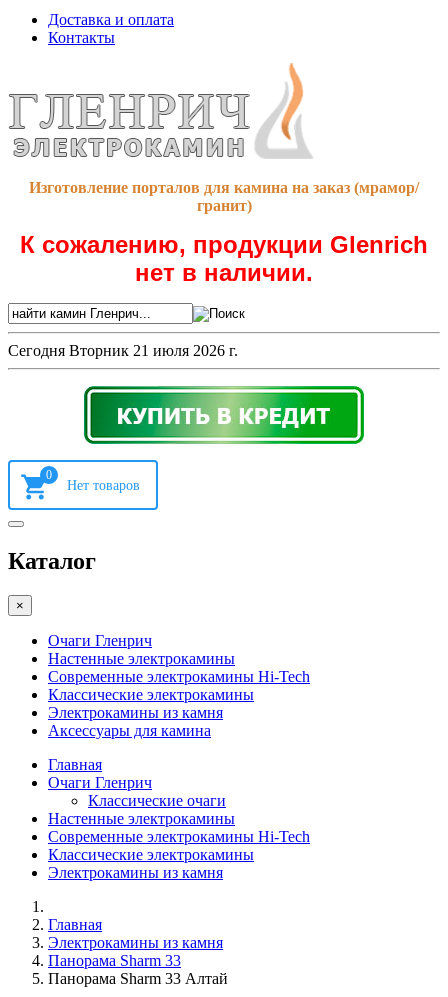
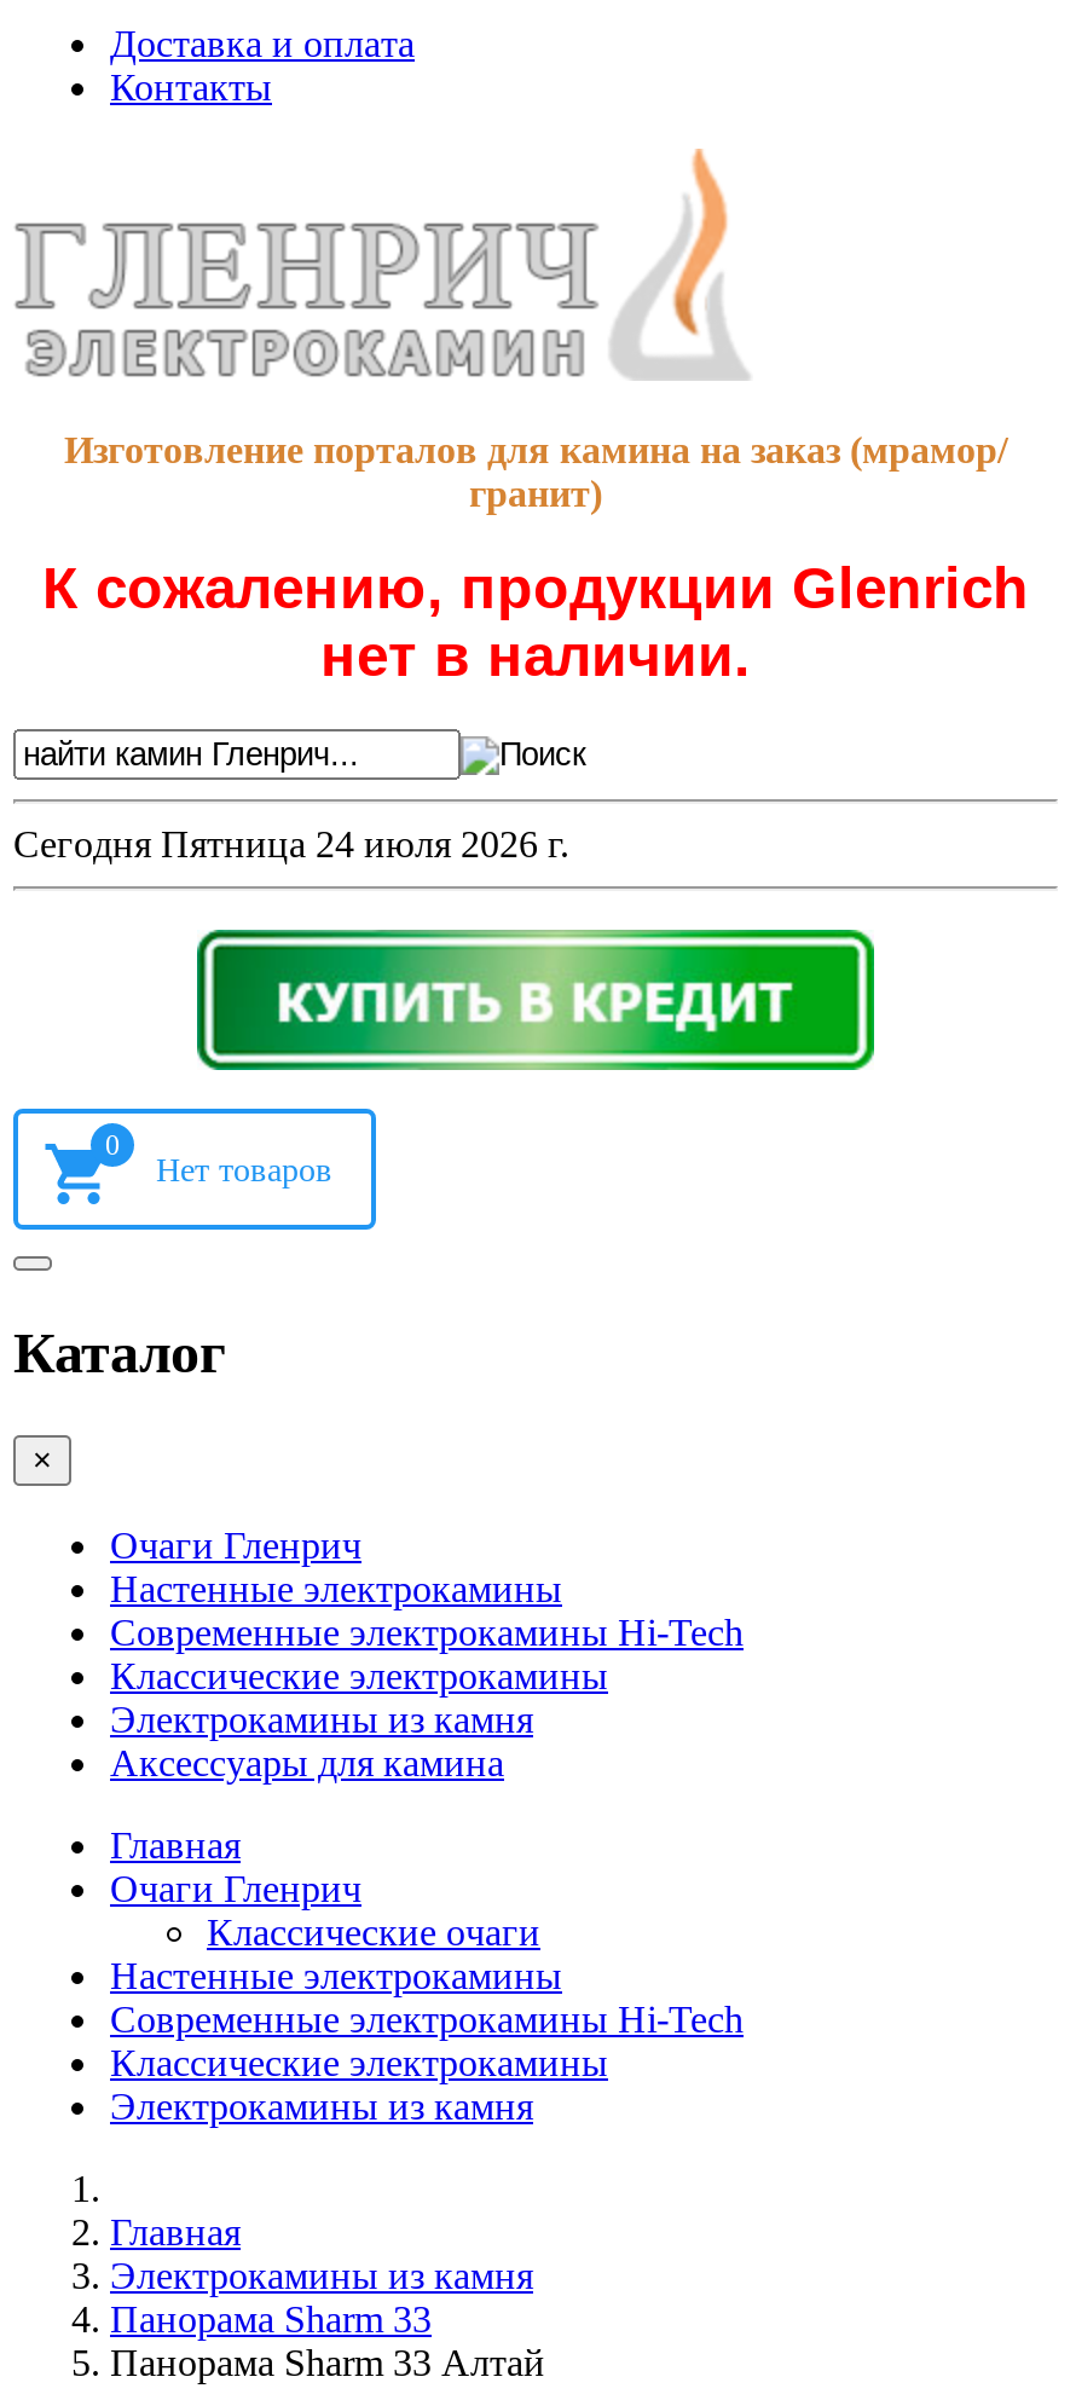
- Сегодня Вторник 21 июля 2026 г.
+ Сегодня Пятница 24 июля 2026 г.
